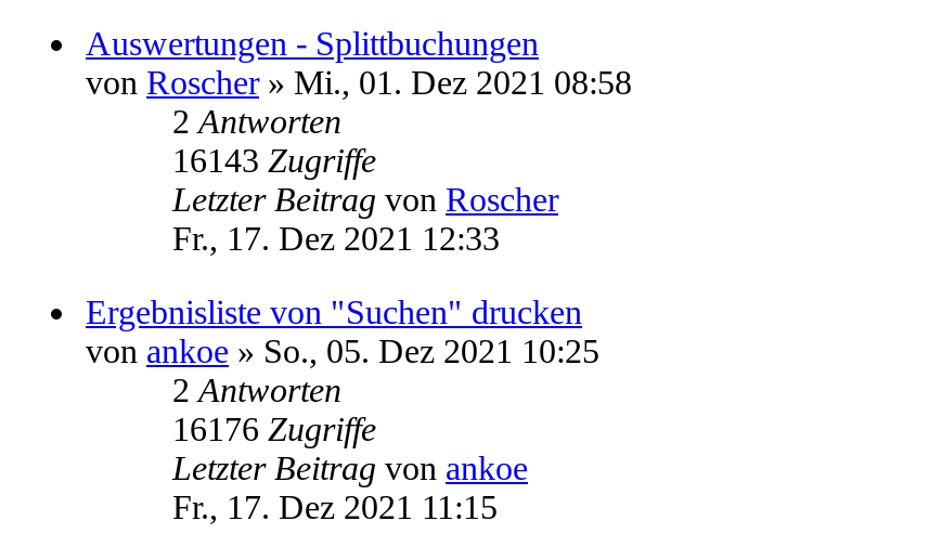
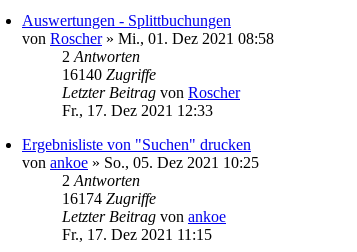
- 16143 Zugriffe
+ 16140 Zugriffe

- 16176 Zugriffe
+ 16174 Zugriffe
